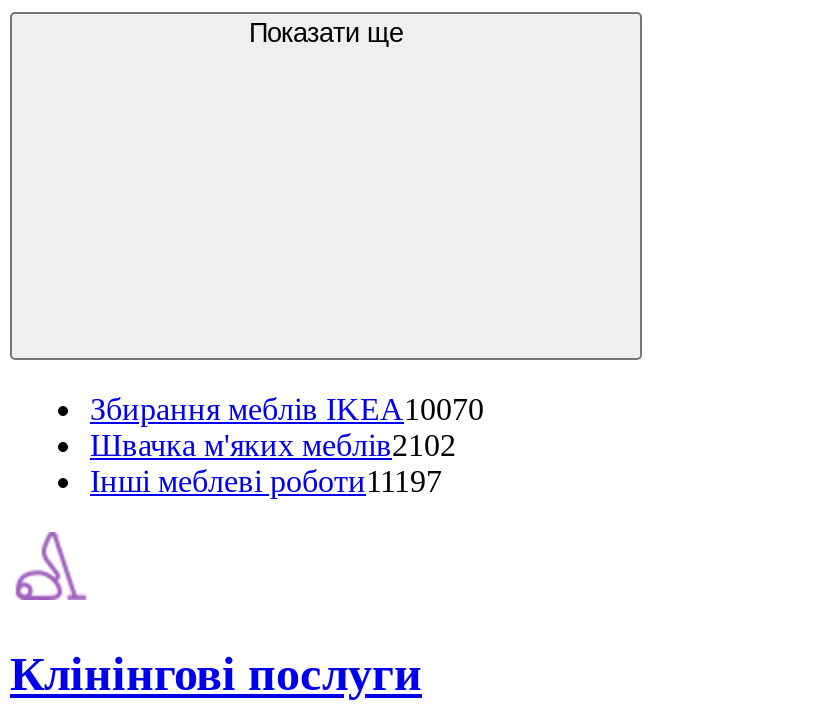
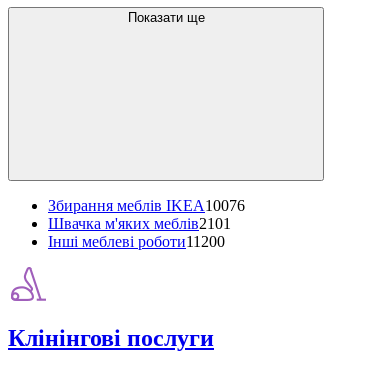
- Збирання меблів IKEA 10070
+ Збирання меблів IKEA 10076

- Швачка м'яких меблів2102
+ Швачка м'яких меблів2101

- Інші меблеві роботи11197
+ Інші меблеві роботи11200
